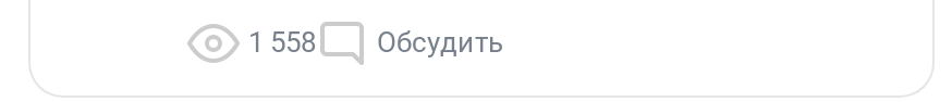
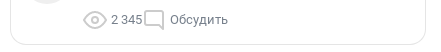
- 1 558 Обсудить
+ 2 345 Обсудить
